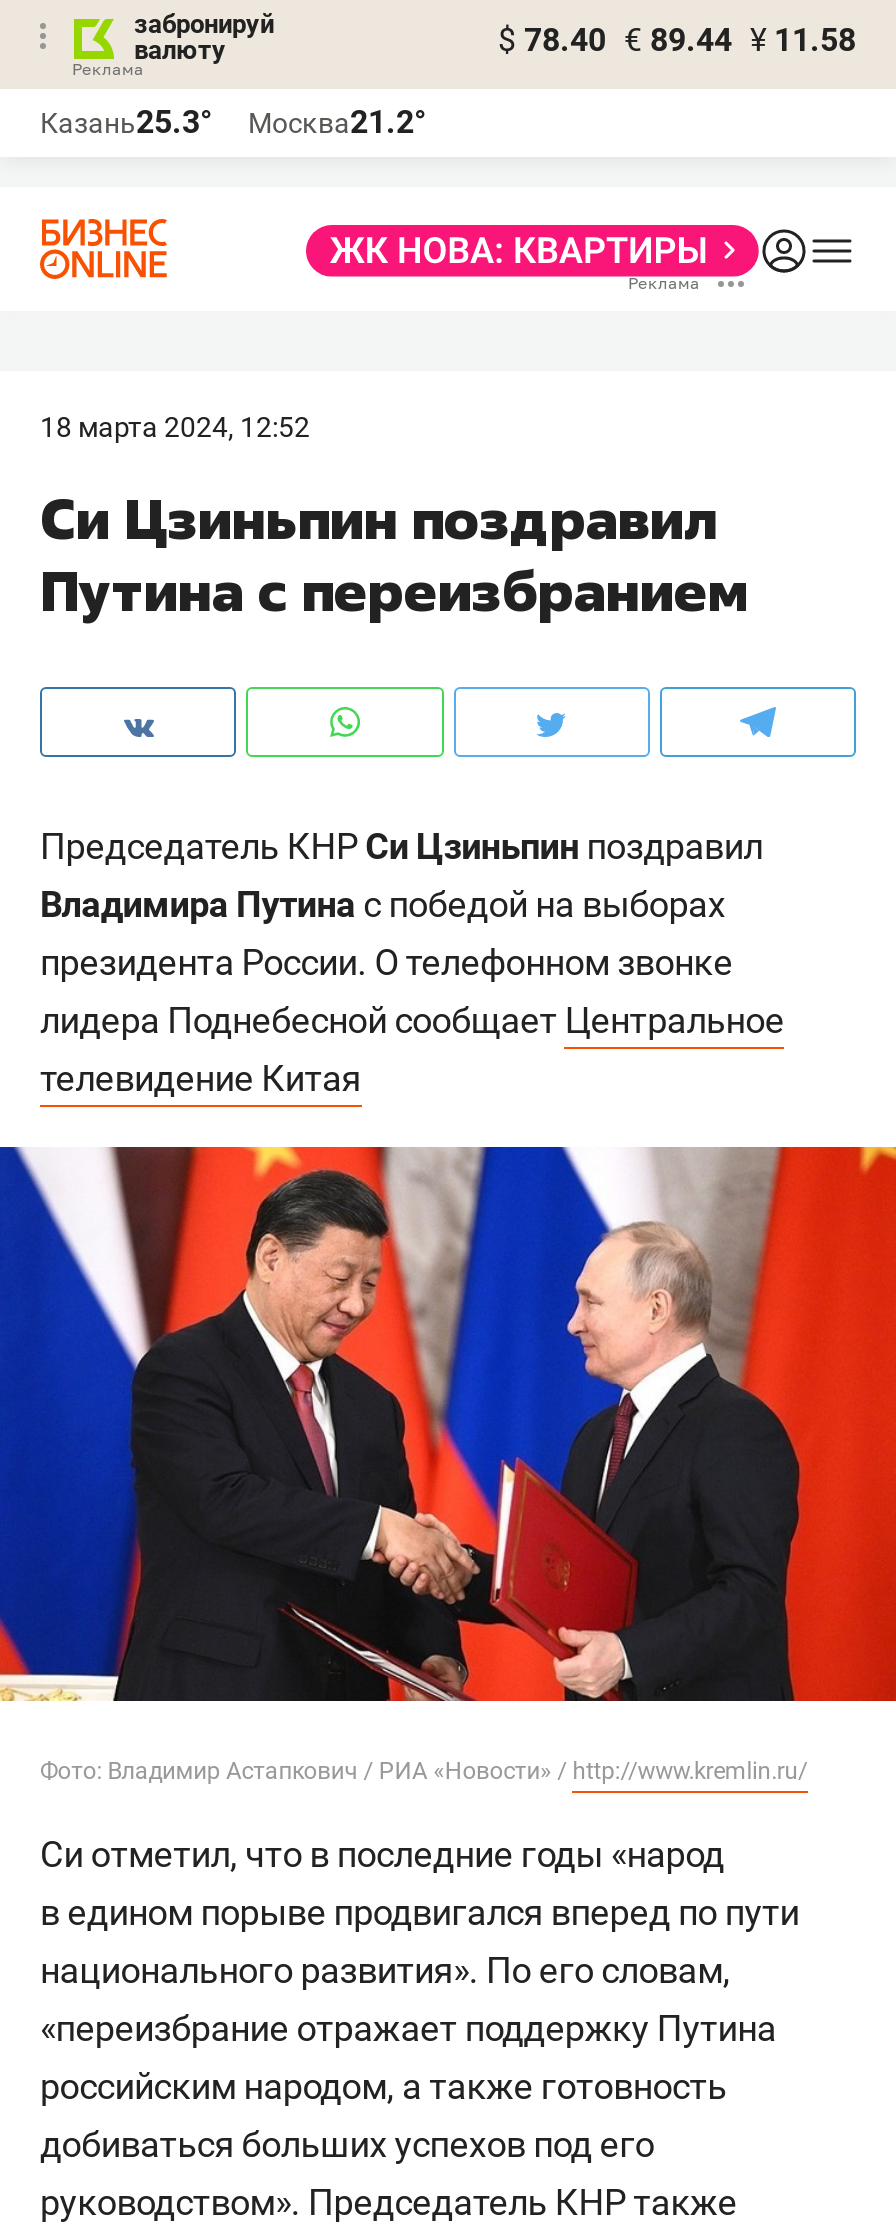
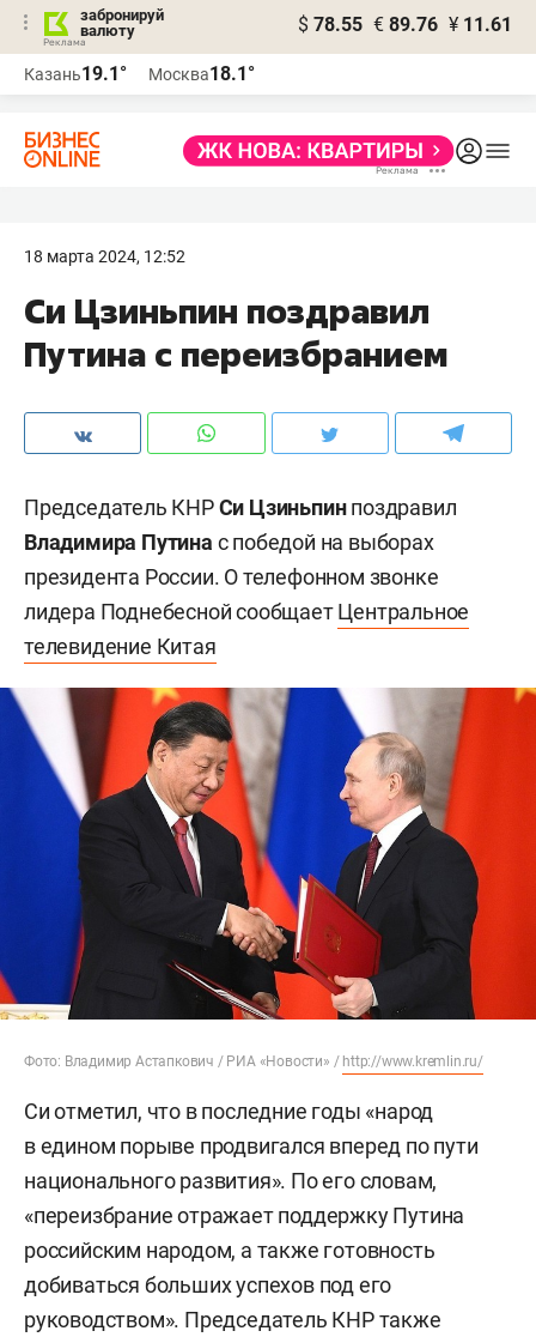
- $ 78.40 € 89.44 ¥ 11.58
+ $ 78.55 € 89.76 ¥ 11.61

- Казань25.3°
+ Казань19.1°

- Москва21.2°
+ Москва18.1°
